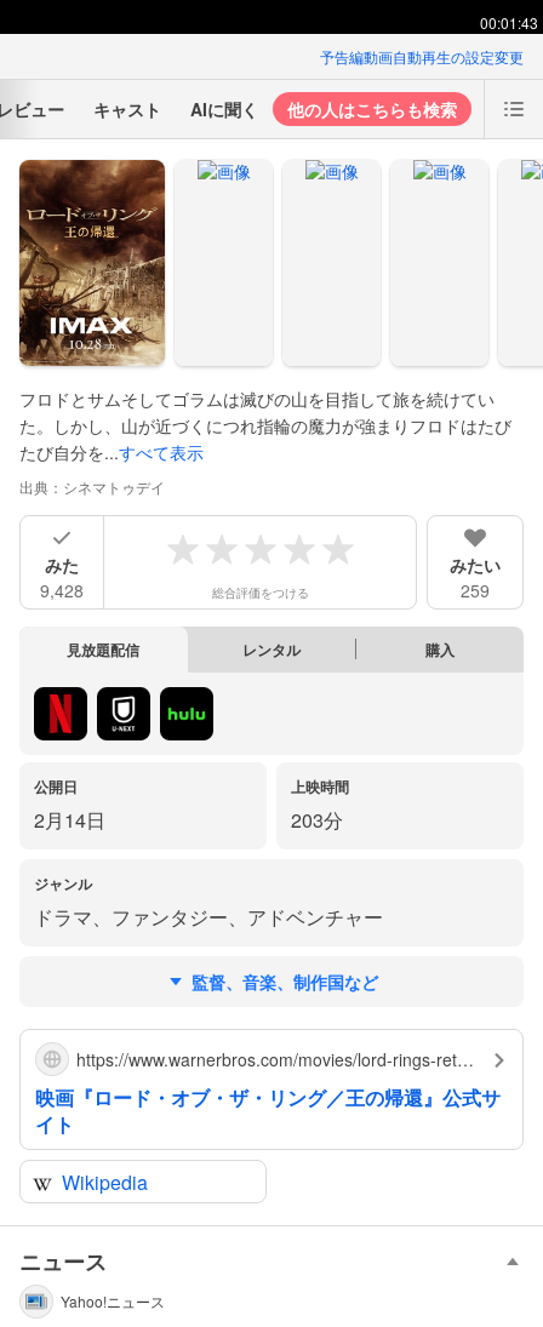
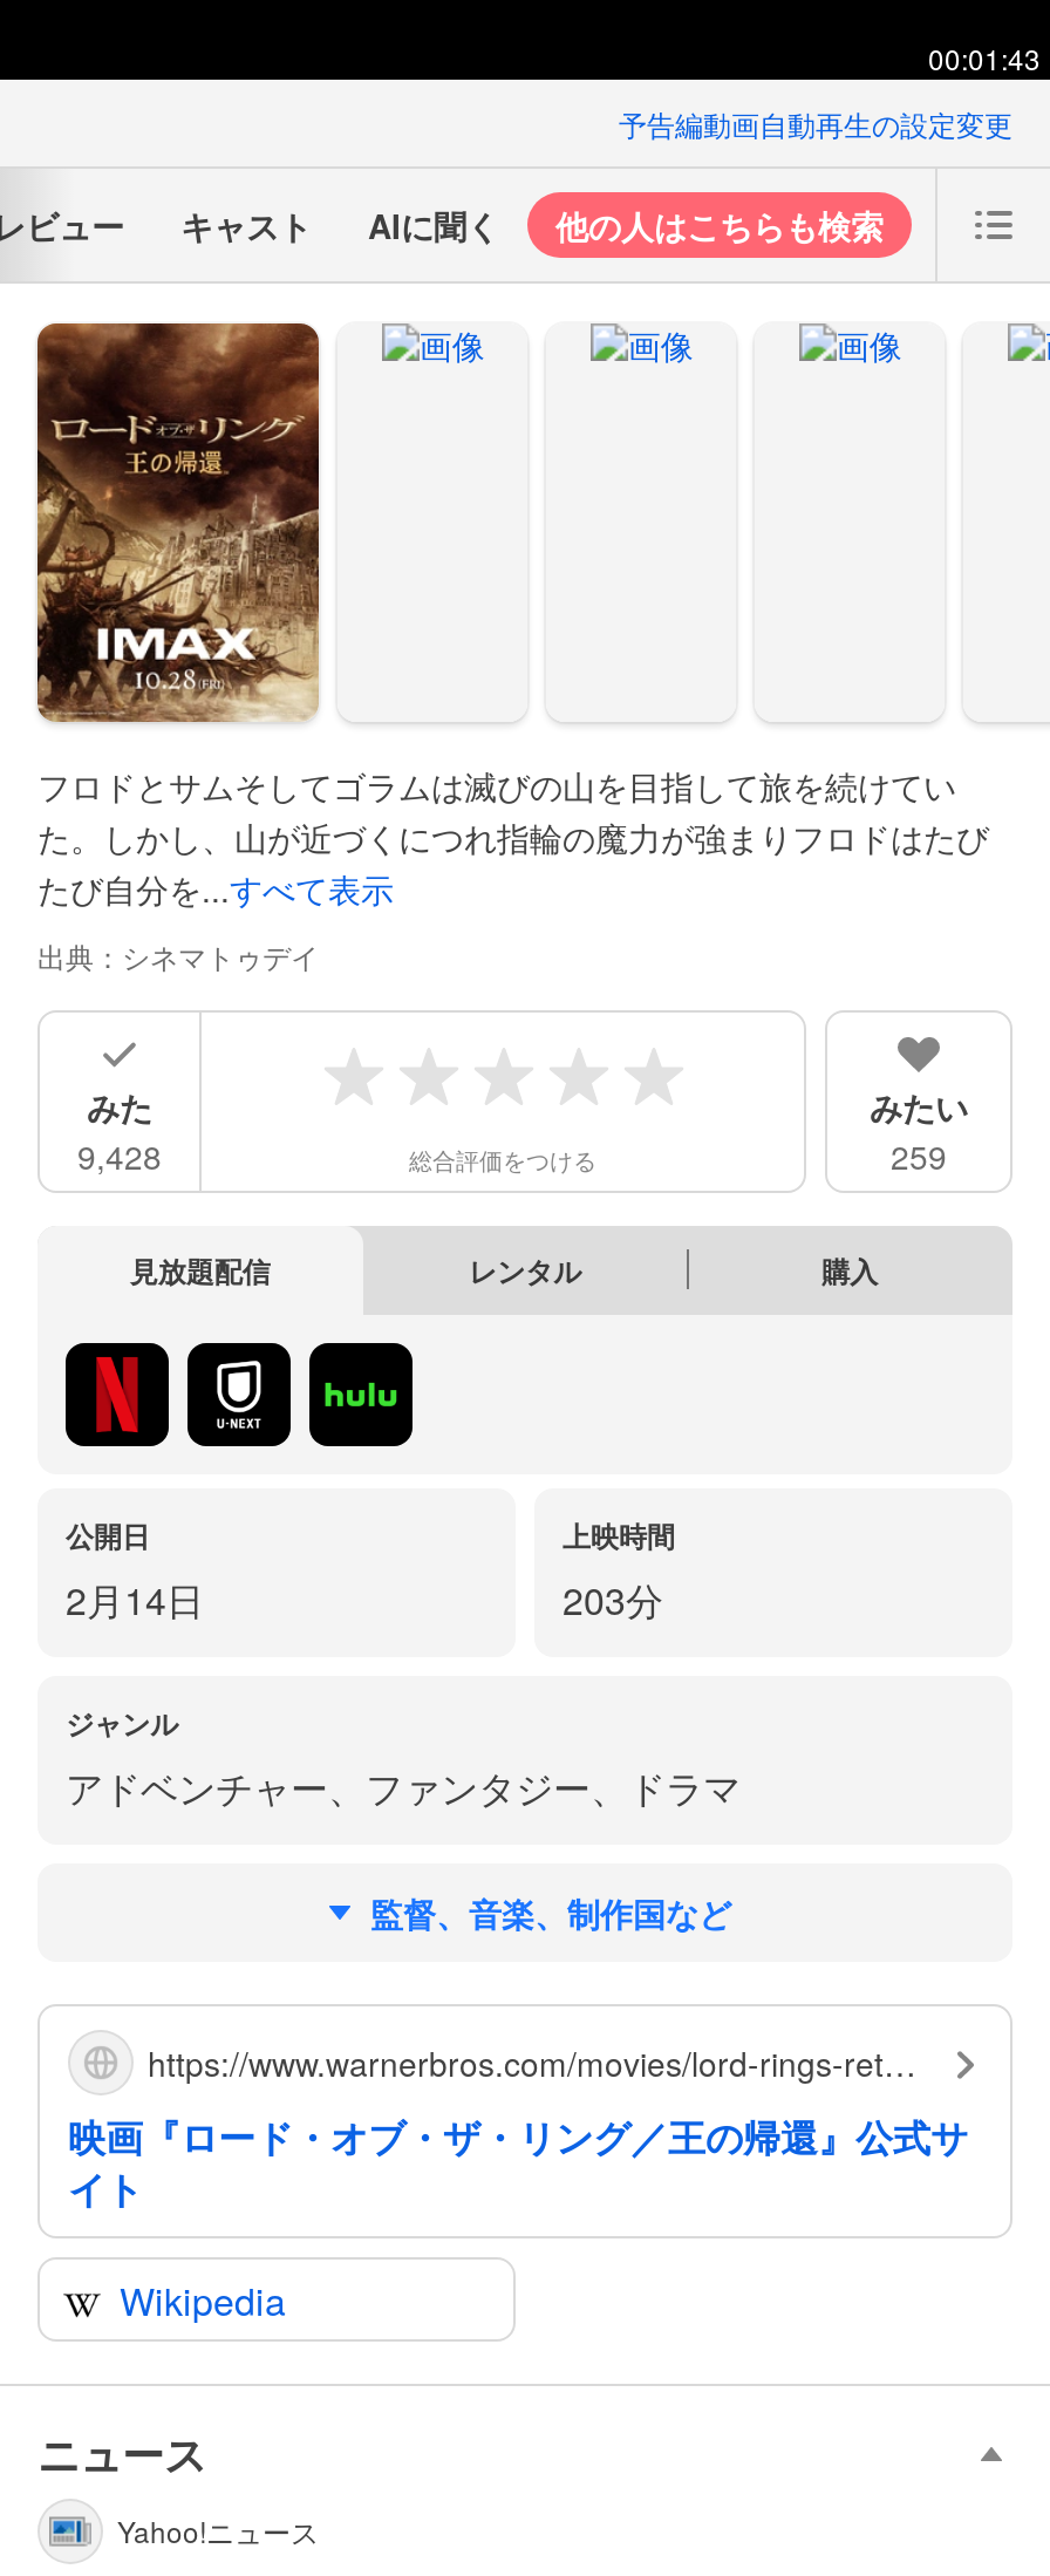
- ドラマ、ファンタジー、アドベンチャー
+ アドベンチャー、ファンタジー、ドラマ
